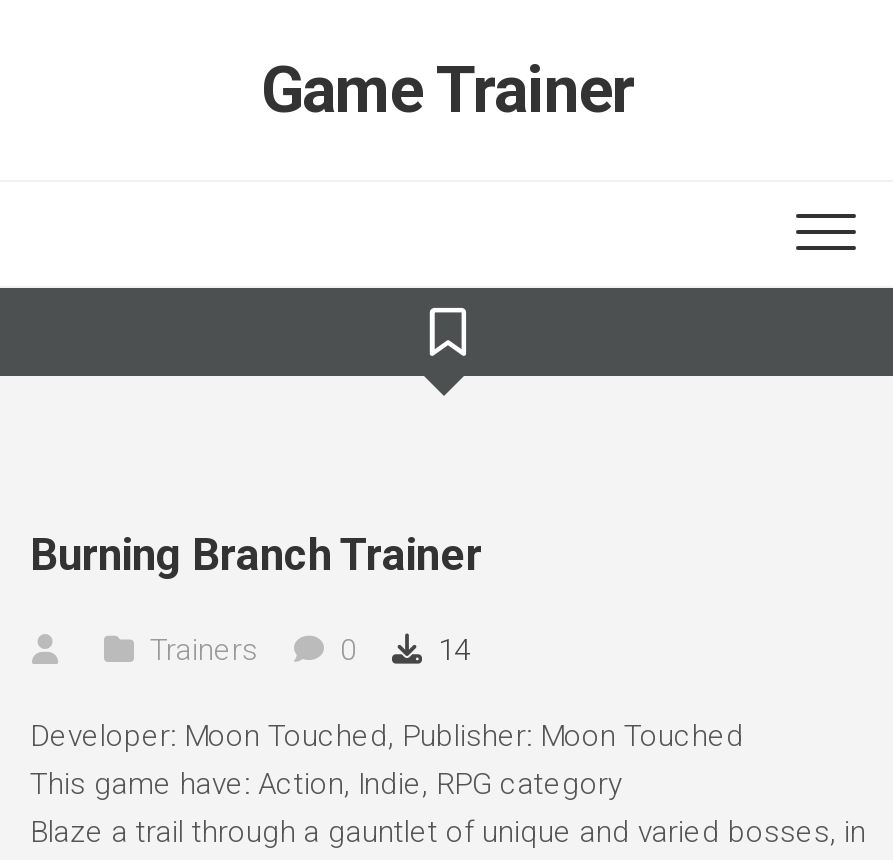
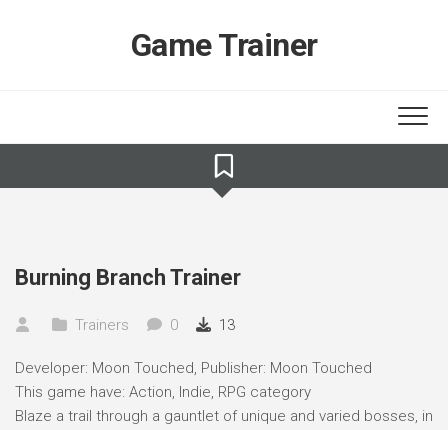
- 14
+ 13
